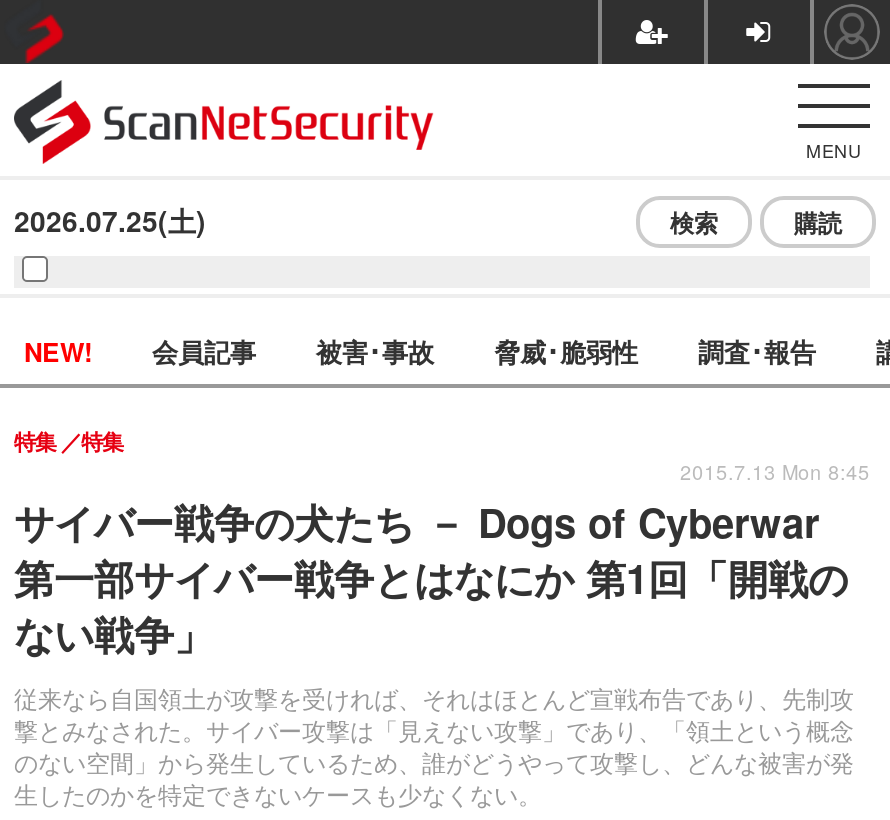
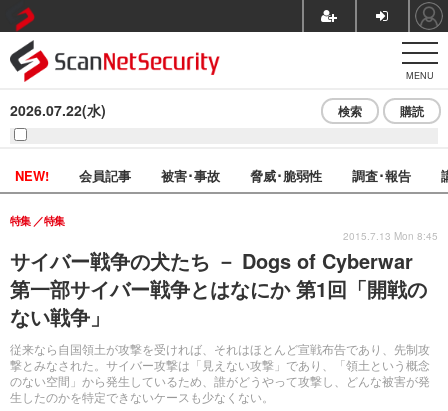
- 2026.07.25(土)
+ 2026.07.22(水)
